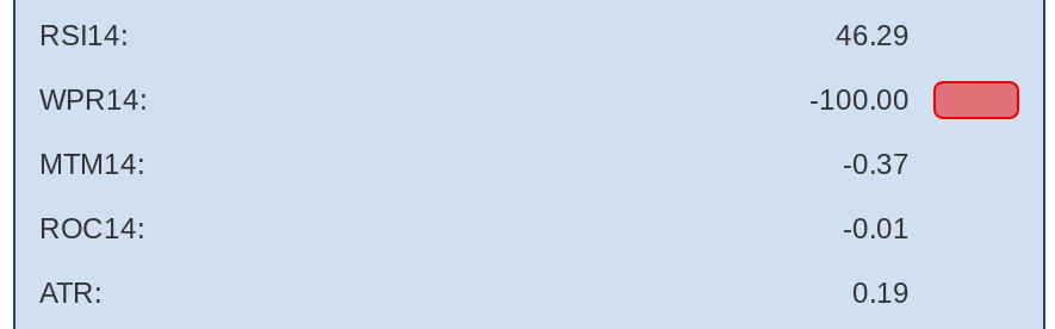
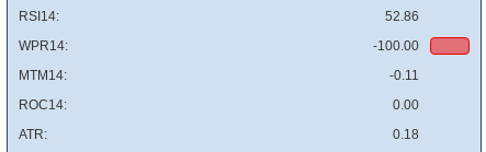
- 46.29
+ 52.86

- -0.37
+ -0.11

- -0.01
+ 0.00

- 0.19
+ 0.18
